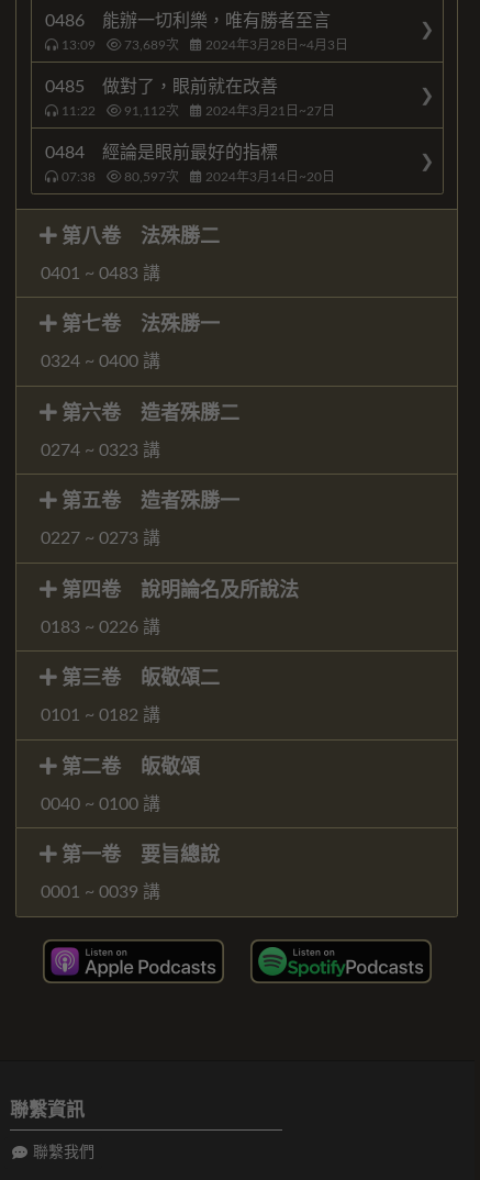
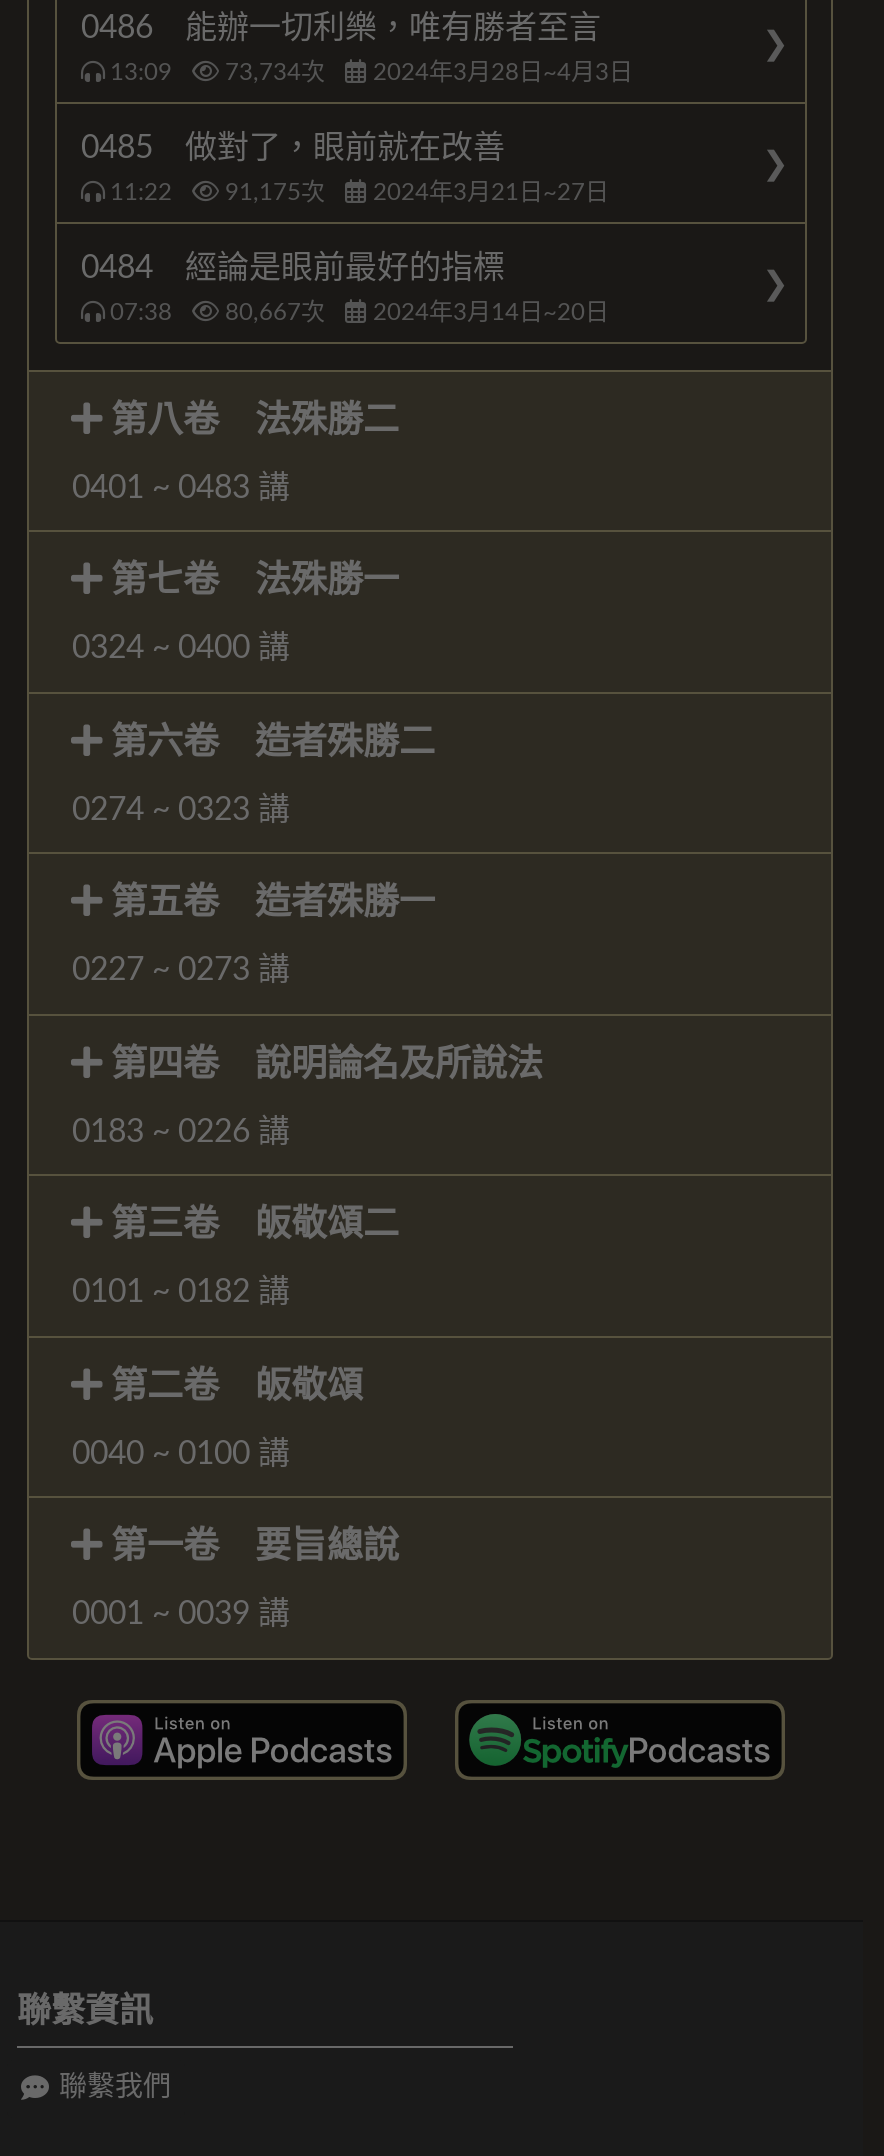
- 73,689次 2024年3月28日~4月3日
+ 73,734次 2024年3月28日~4月3日

- 91,112次 2024年3月21日~27日
+ 91,175次 2024年3月21日~27日

- 80,597次 2024年3月14日~20日
+ 80,667次 2024年3月14日~20日
